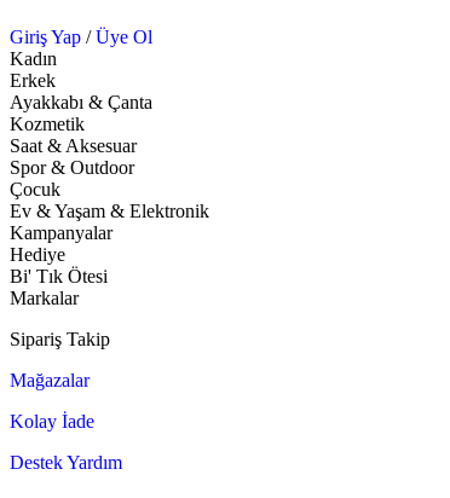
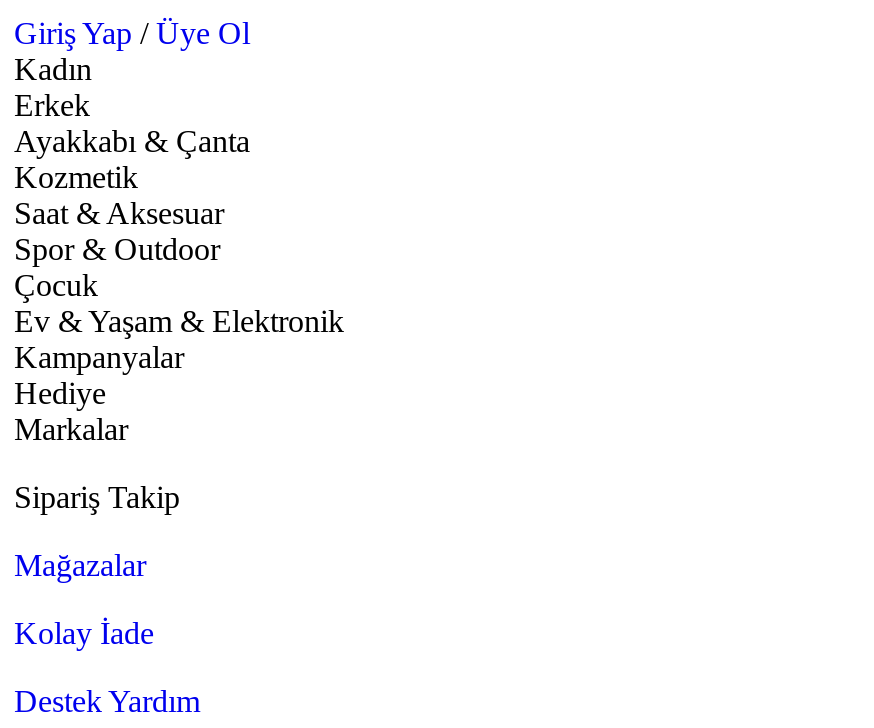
- Bi' Tık Ötesi
